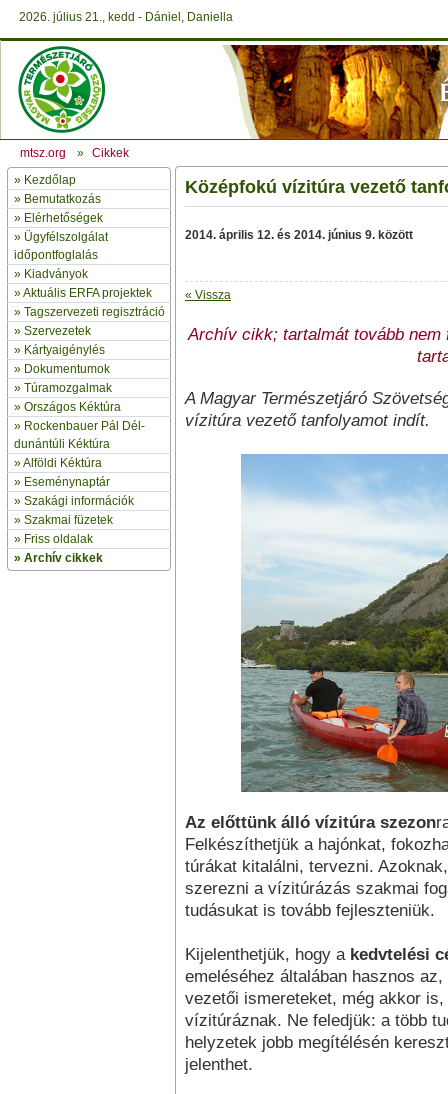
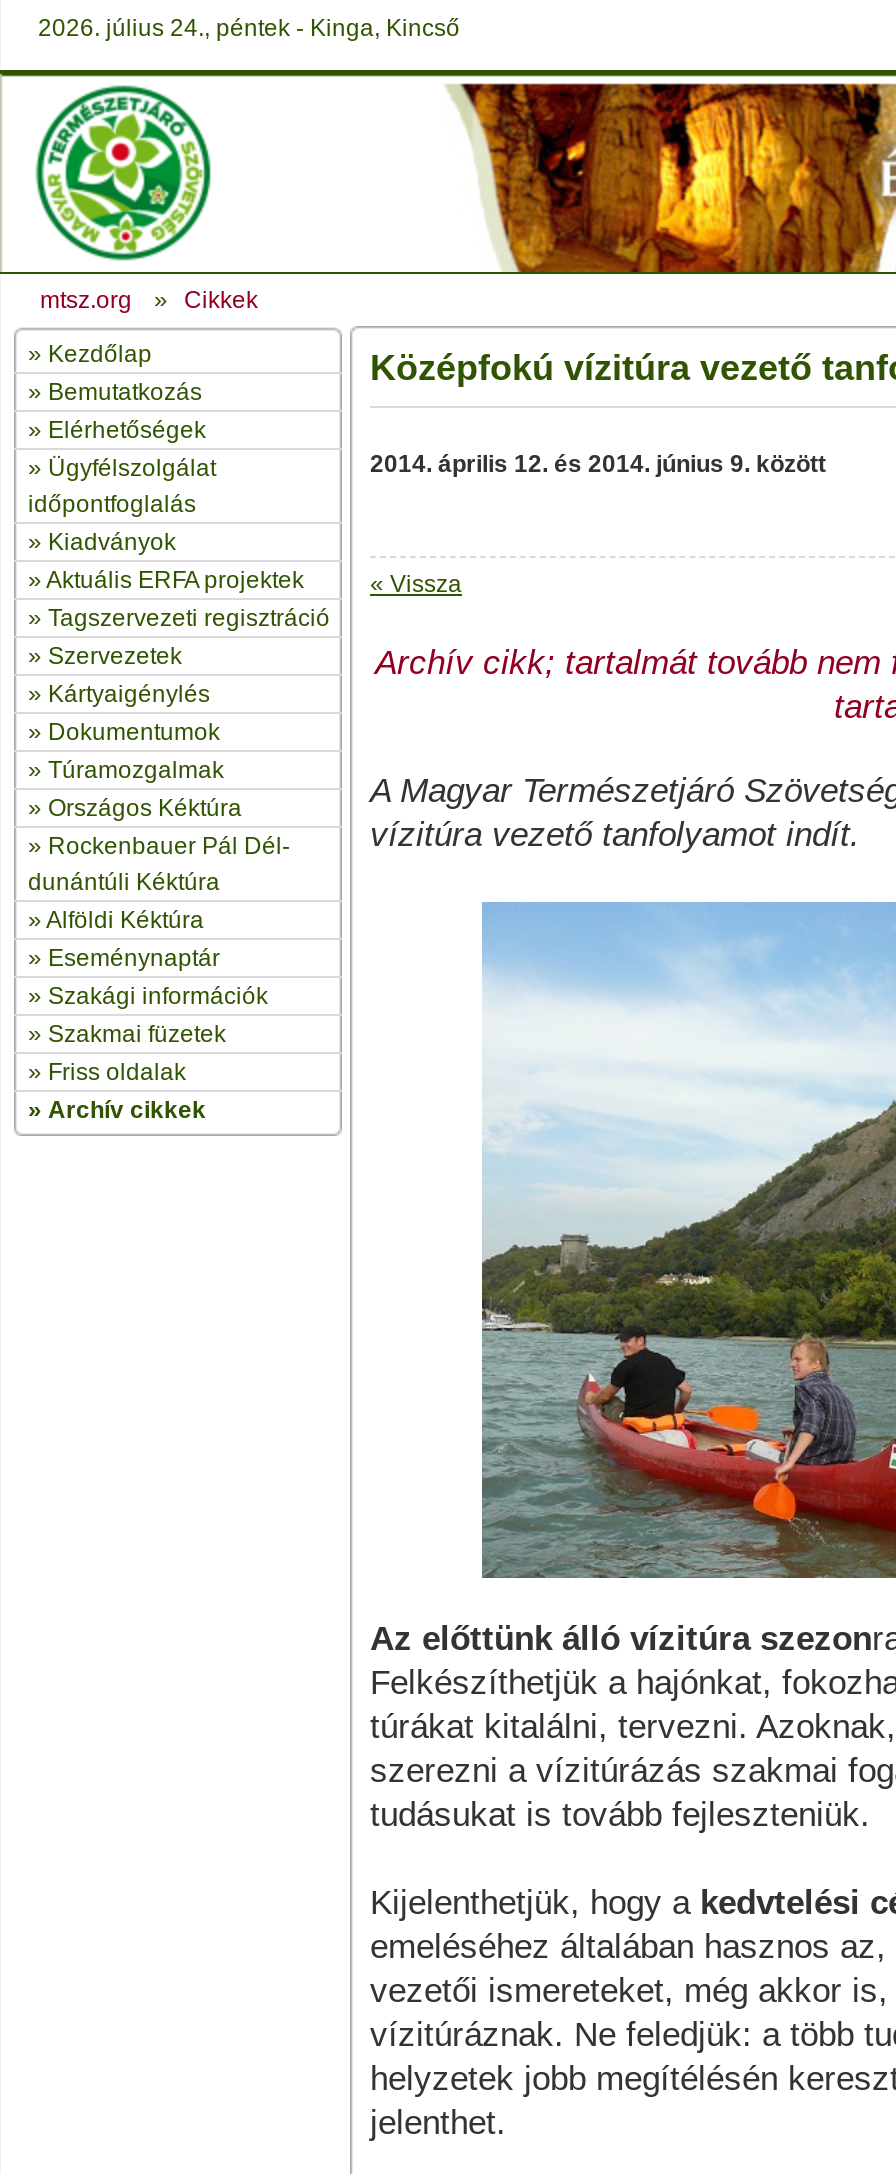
- 2026. július 21., kedd - Dániel, Daniella
+ 2026. július 24., péntek - Kinga, Kincső
